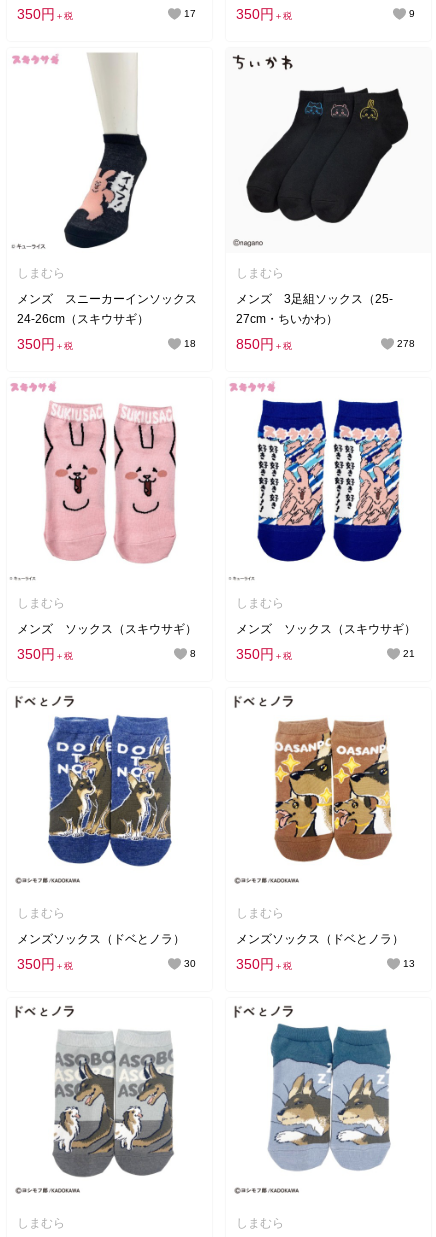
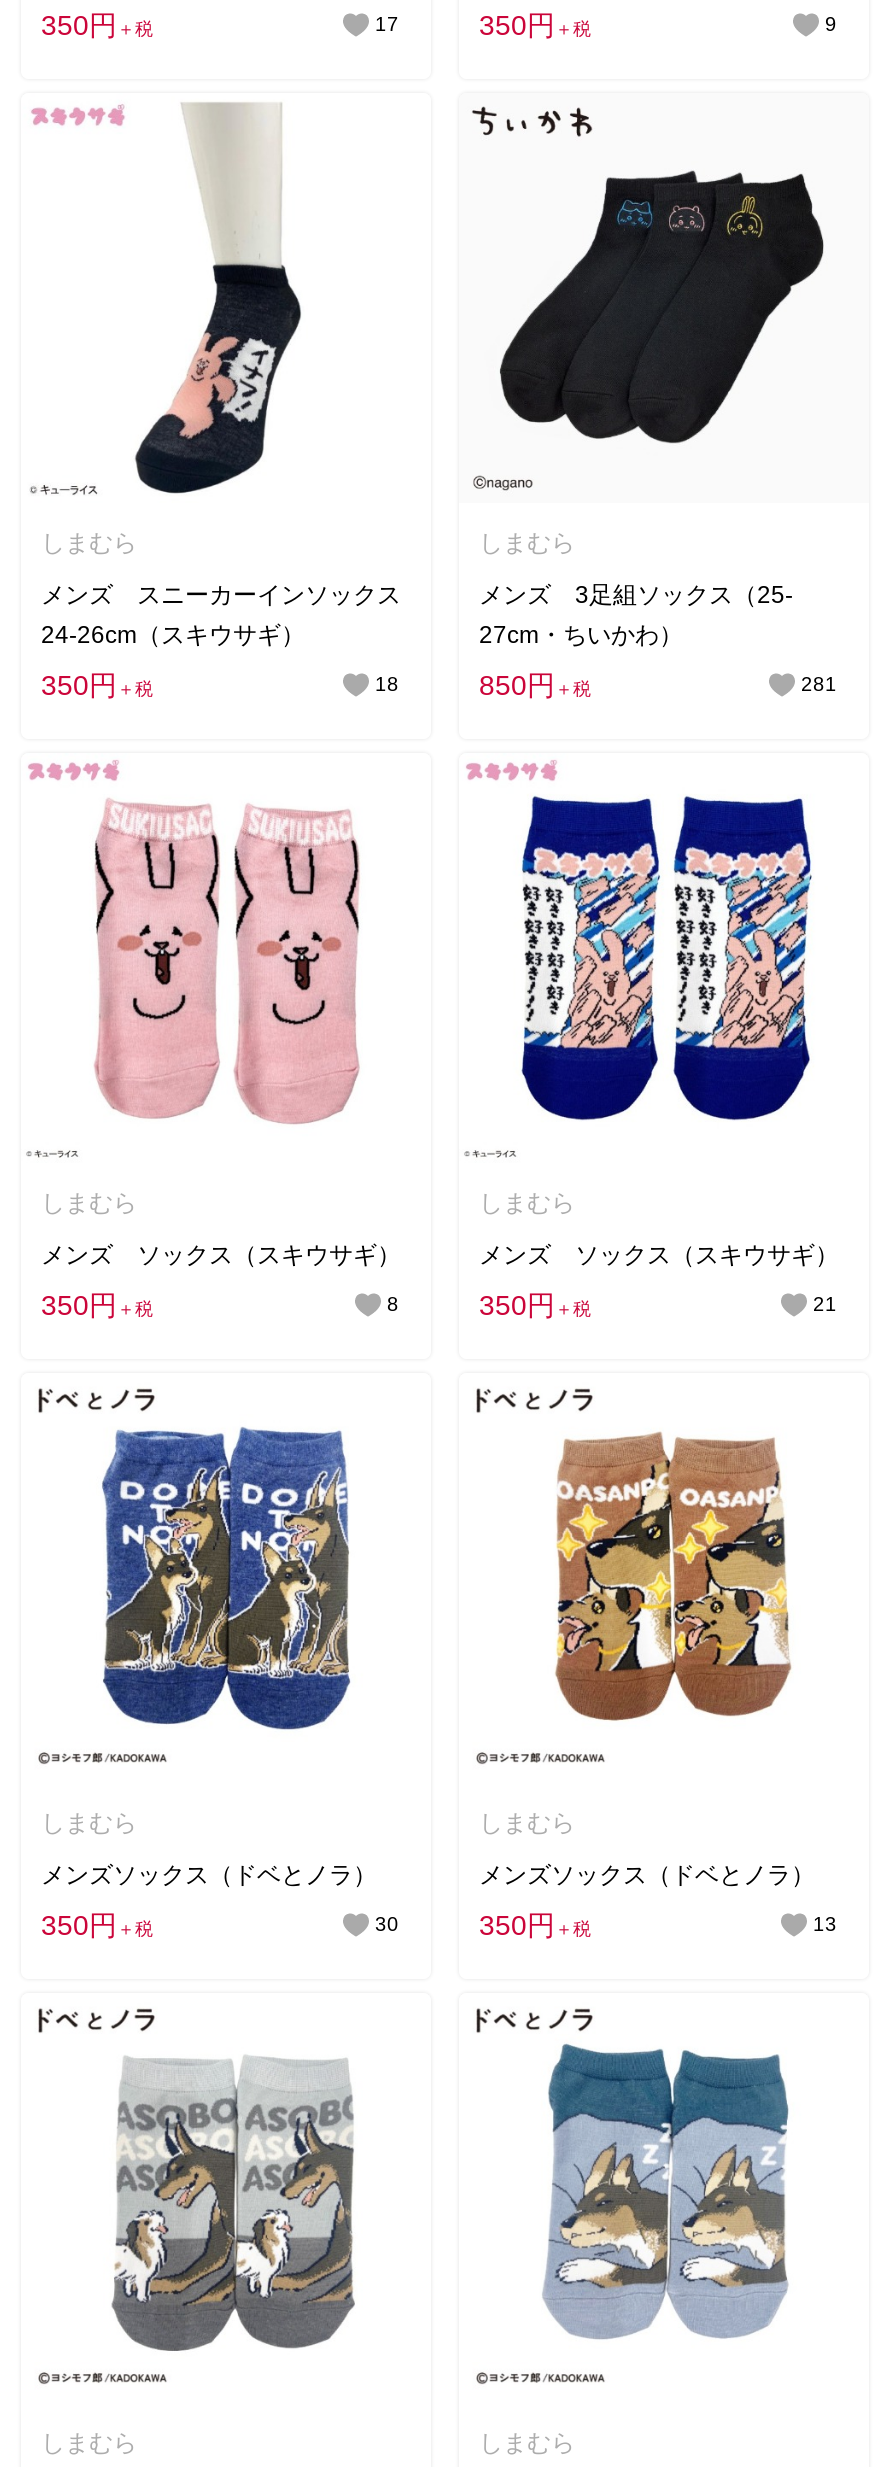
- 278
+ 281
